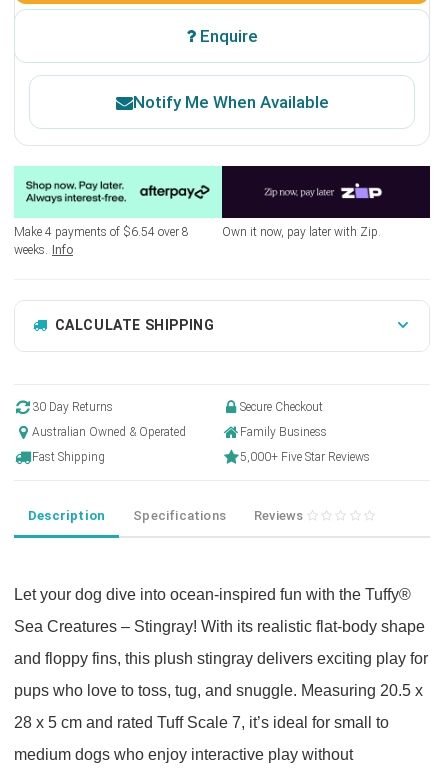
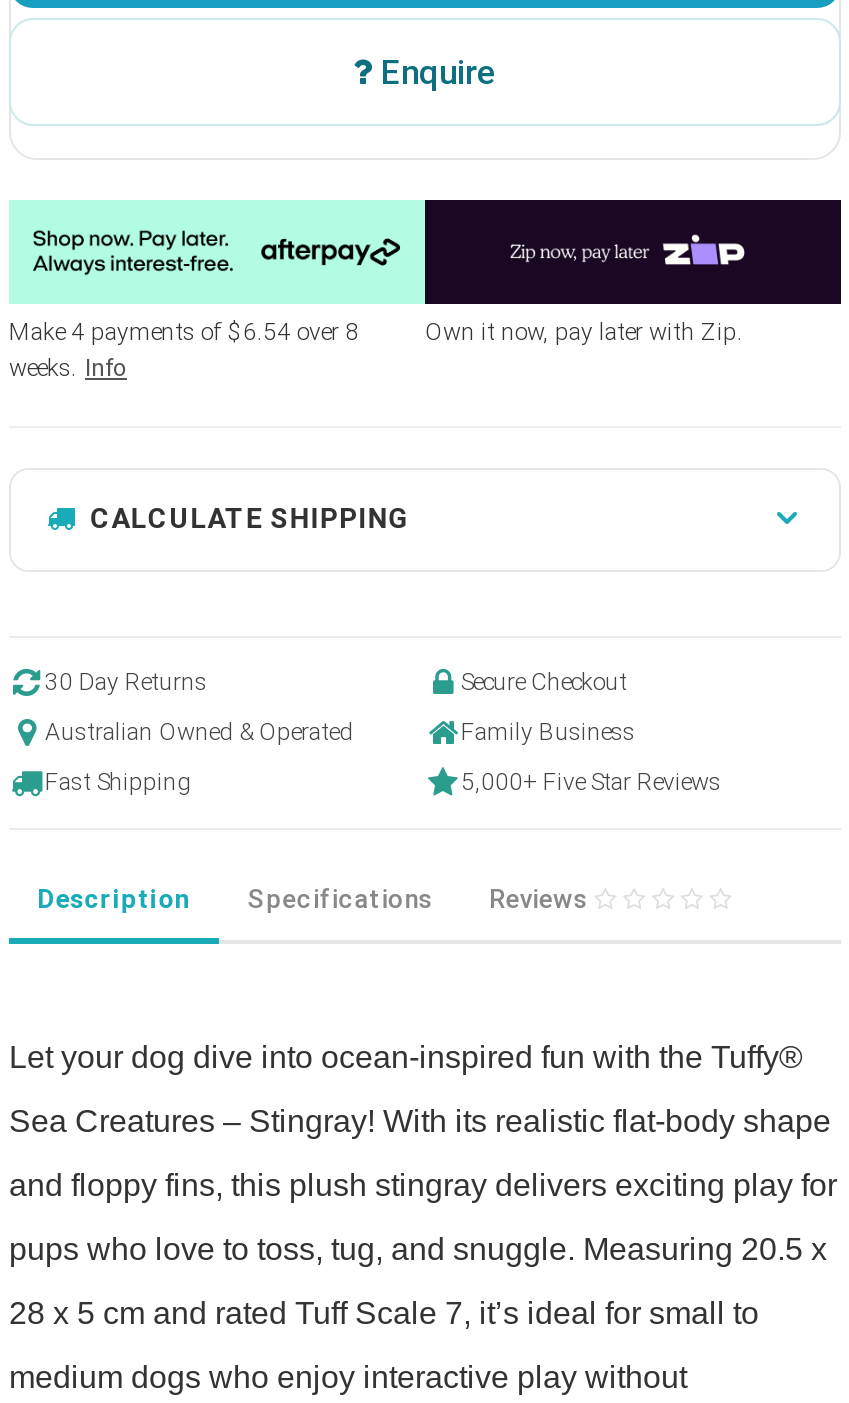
- Notify Me When Available
